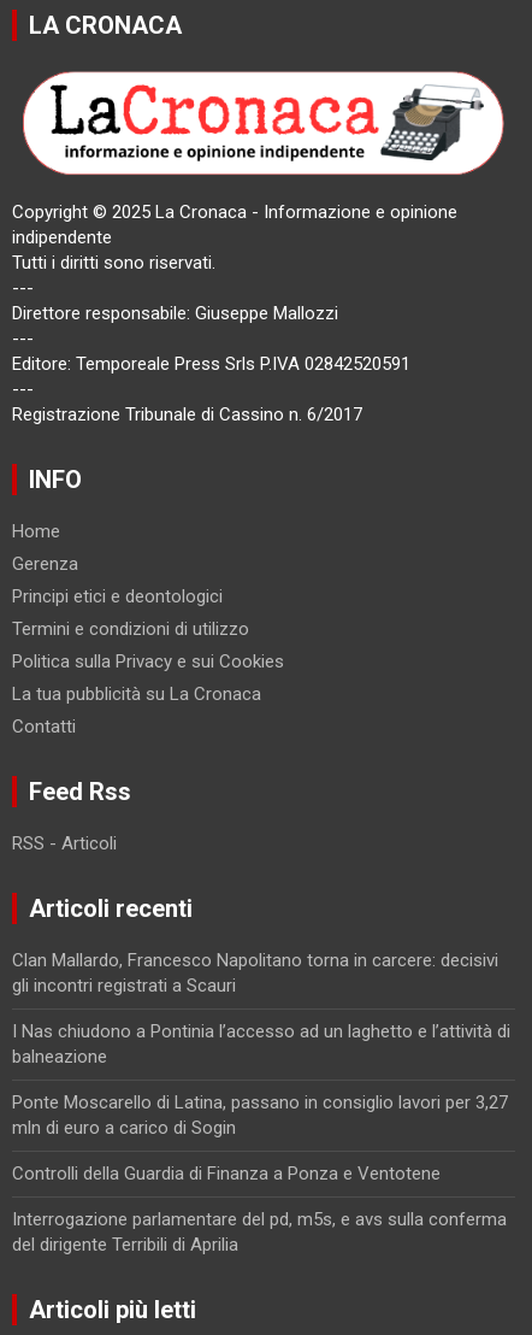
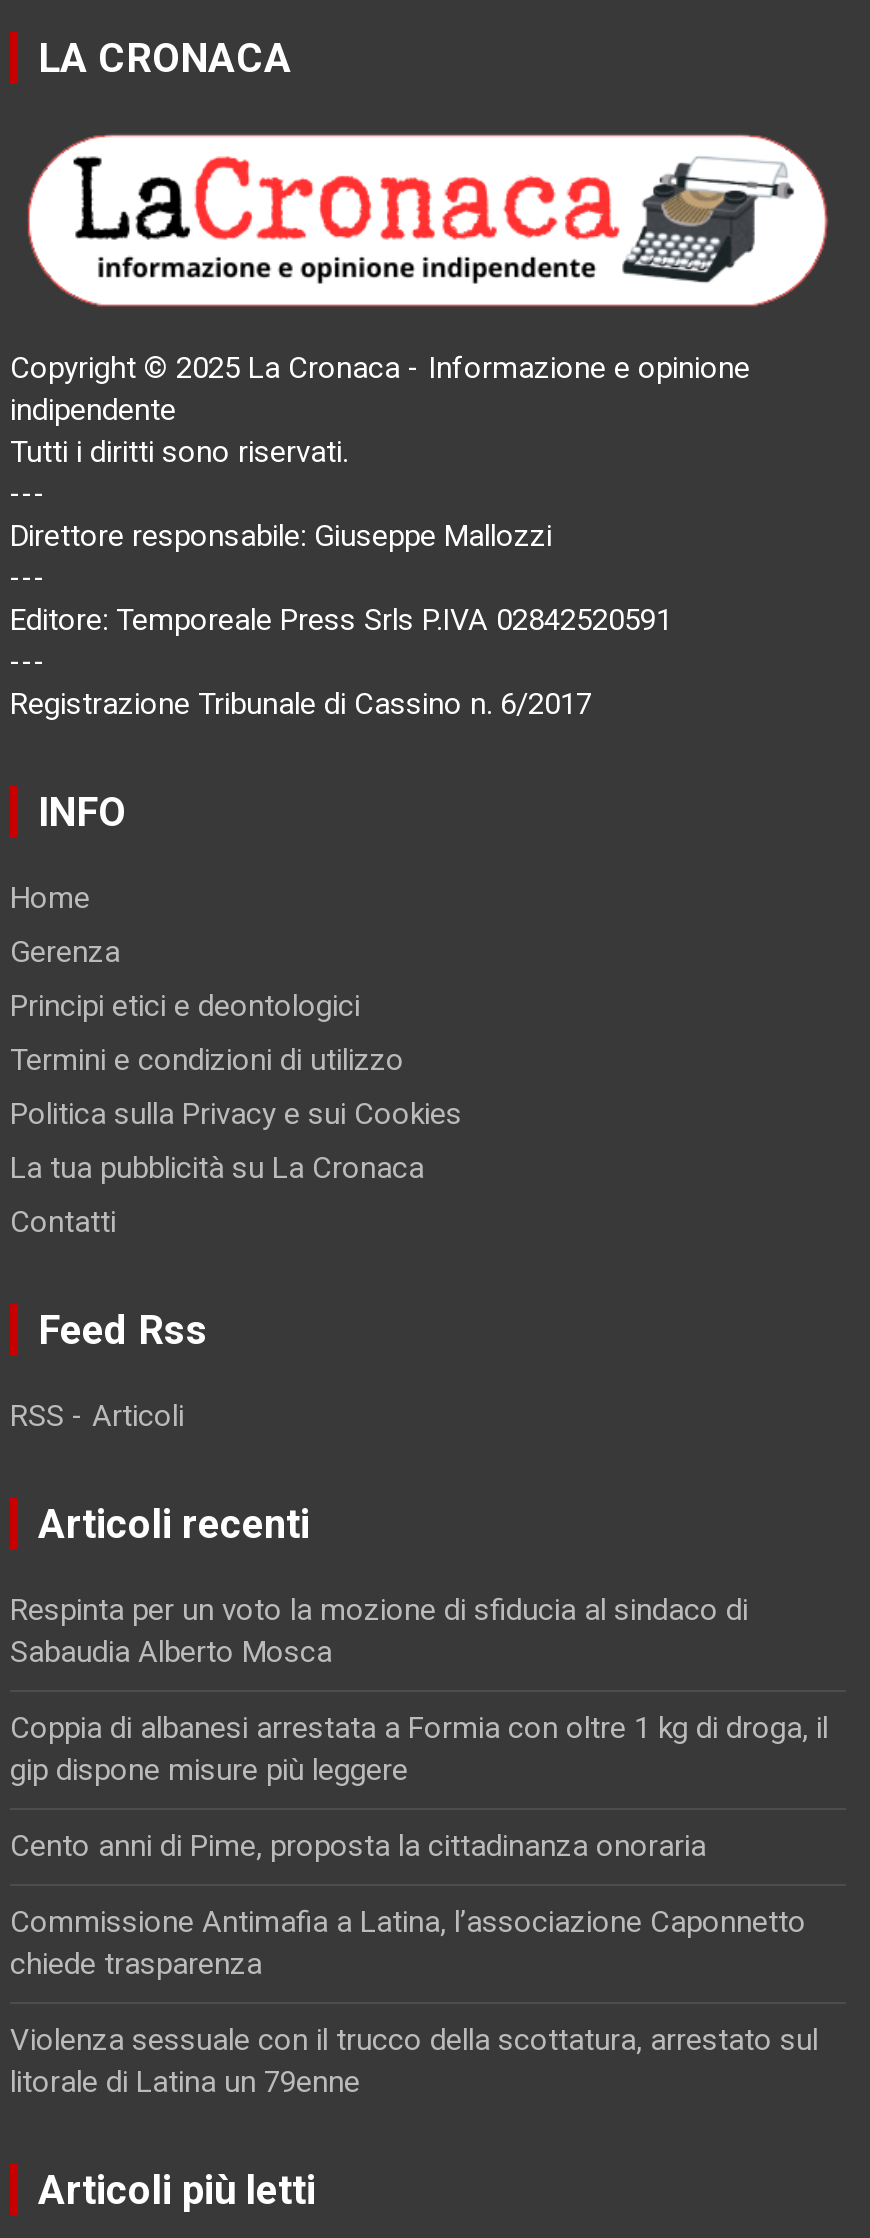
- Clan Mallardo, Francesco Napolitano torna in carcere: decisivi
- gli incontri registrati a Scauri
+ Respinta per un voto la mozione di sfiducia al sindaco di
+ Sabaudia Alberto Mosca

- I Nas chiudono a Pontinia l’accesso ad un laghetto e l’attività di
- balneazione
+ Coppia di albanesi arrestata a Formia con oltre 1 kg di droga, il
+ gip dispone misure più leggere

- Ponte Moscarello di Latina, passano in consiglio lavori per 3,27
- mln di euro a carico di Sogin
+ Cento anni di Pime, proposta la cittadinanza onoraria

- Controlli della Guardia di Finanza a Ponza e Ventotene
+ Commissione Antimafia a Latina, l’associazione Caponnetto
+ chiede trasparenza

- Interrogazione parlamentare del pd, m5s, e avs sulla conferma
- del dirigente Terribili di Aprilia
+ Violenza sessuale con il trucco della scottatura, arrestato sul
+ litorale di Latina un 79enne
